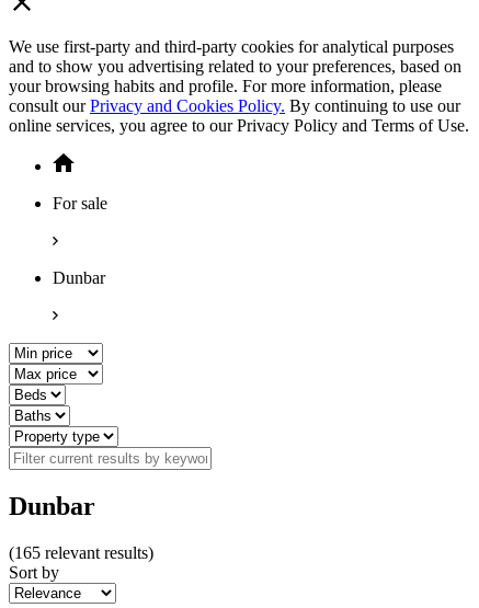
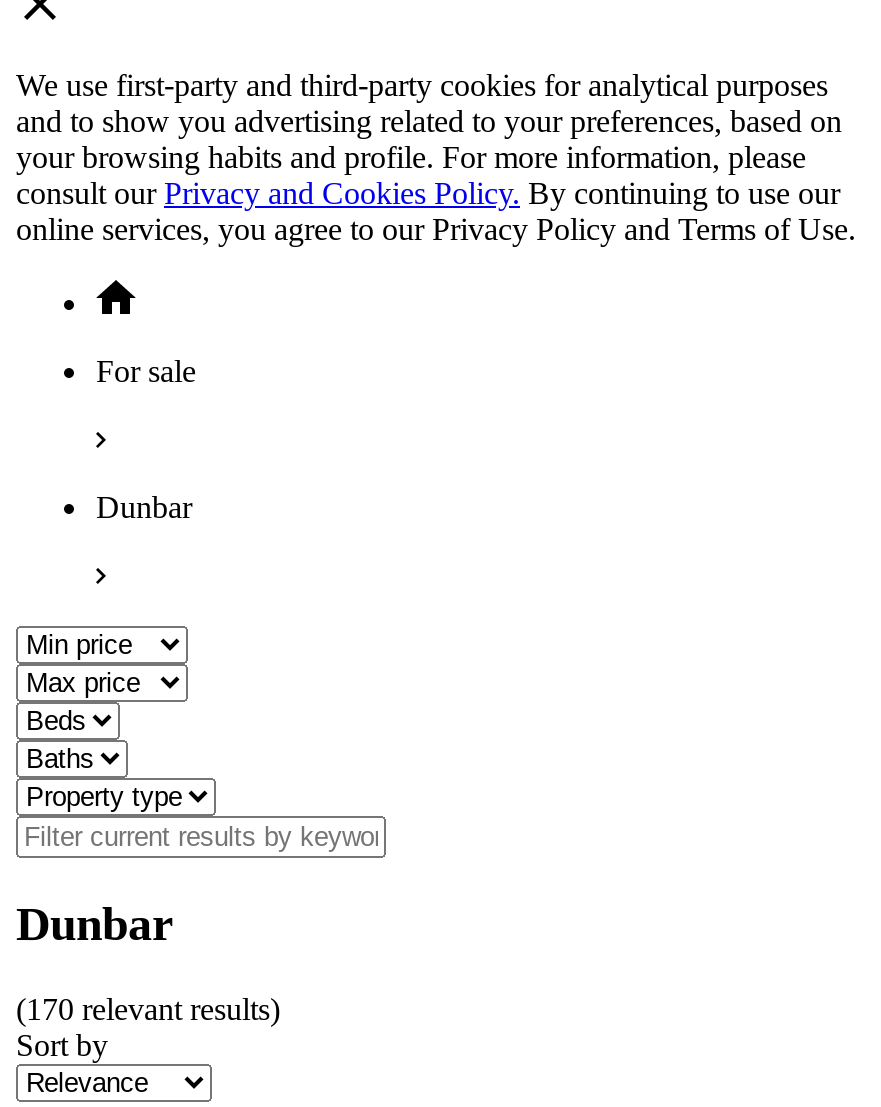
- (165 relevant results)
+ (170 relevant results)
